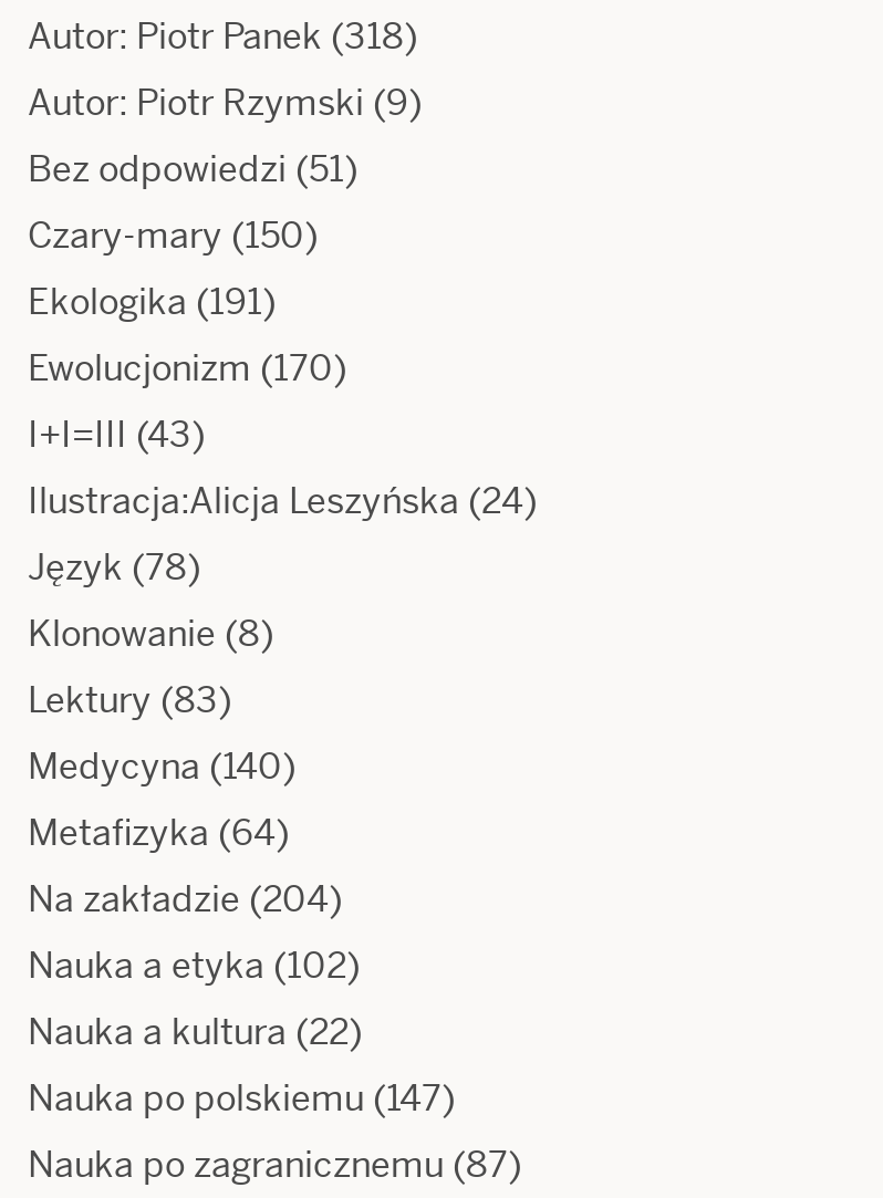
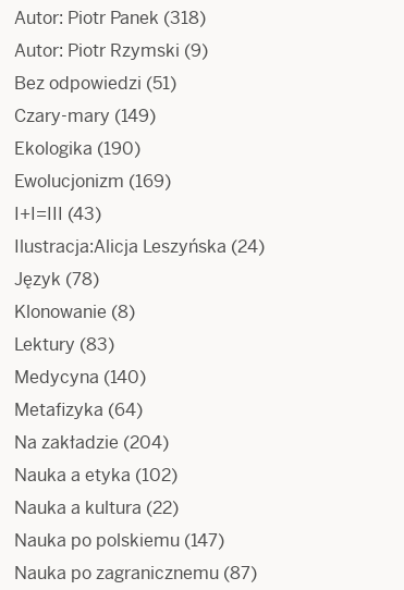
- Czary-mary (150)
+ Czary-mary (149)

- Ekologika (191)
+ Ekologika (190)

- Ewolucjonizm (170)
+ Ewolucjonizm (169)
